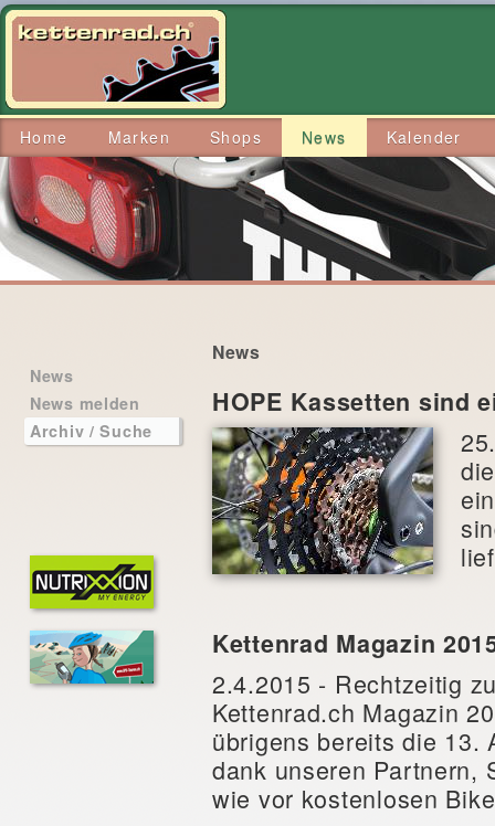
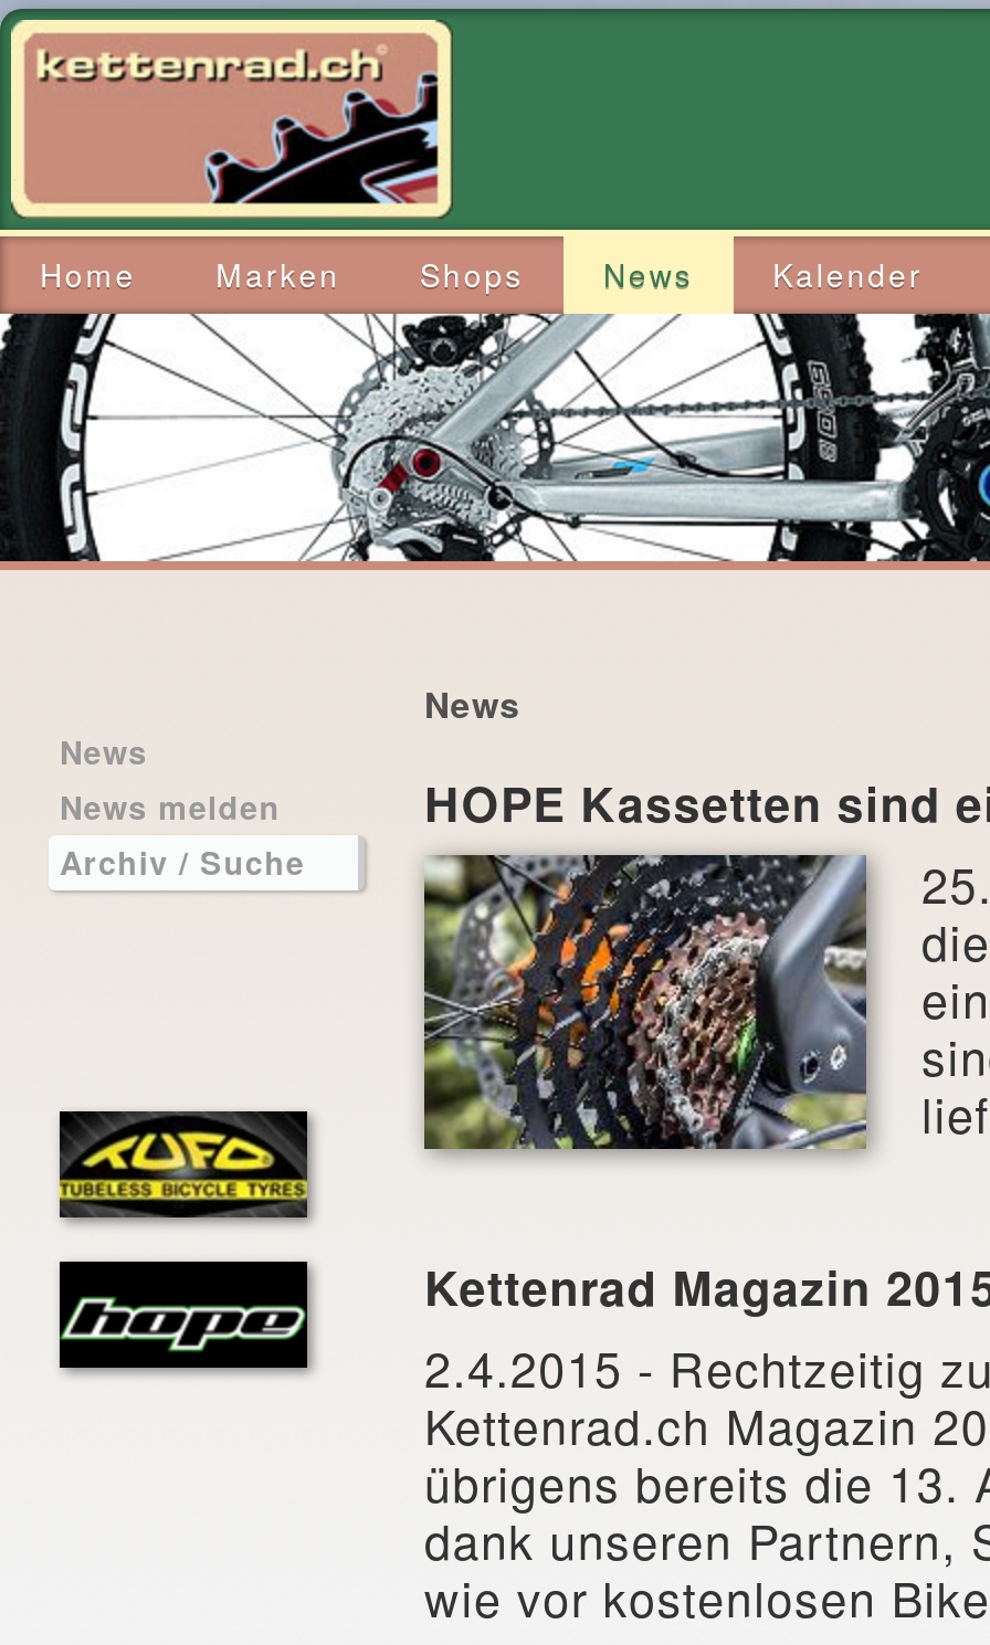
- [image]
+ [image]

- [image]
+ [image]

- [image]
+ [image]
